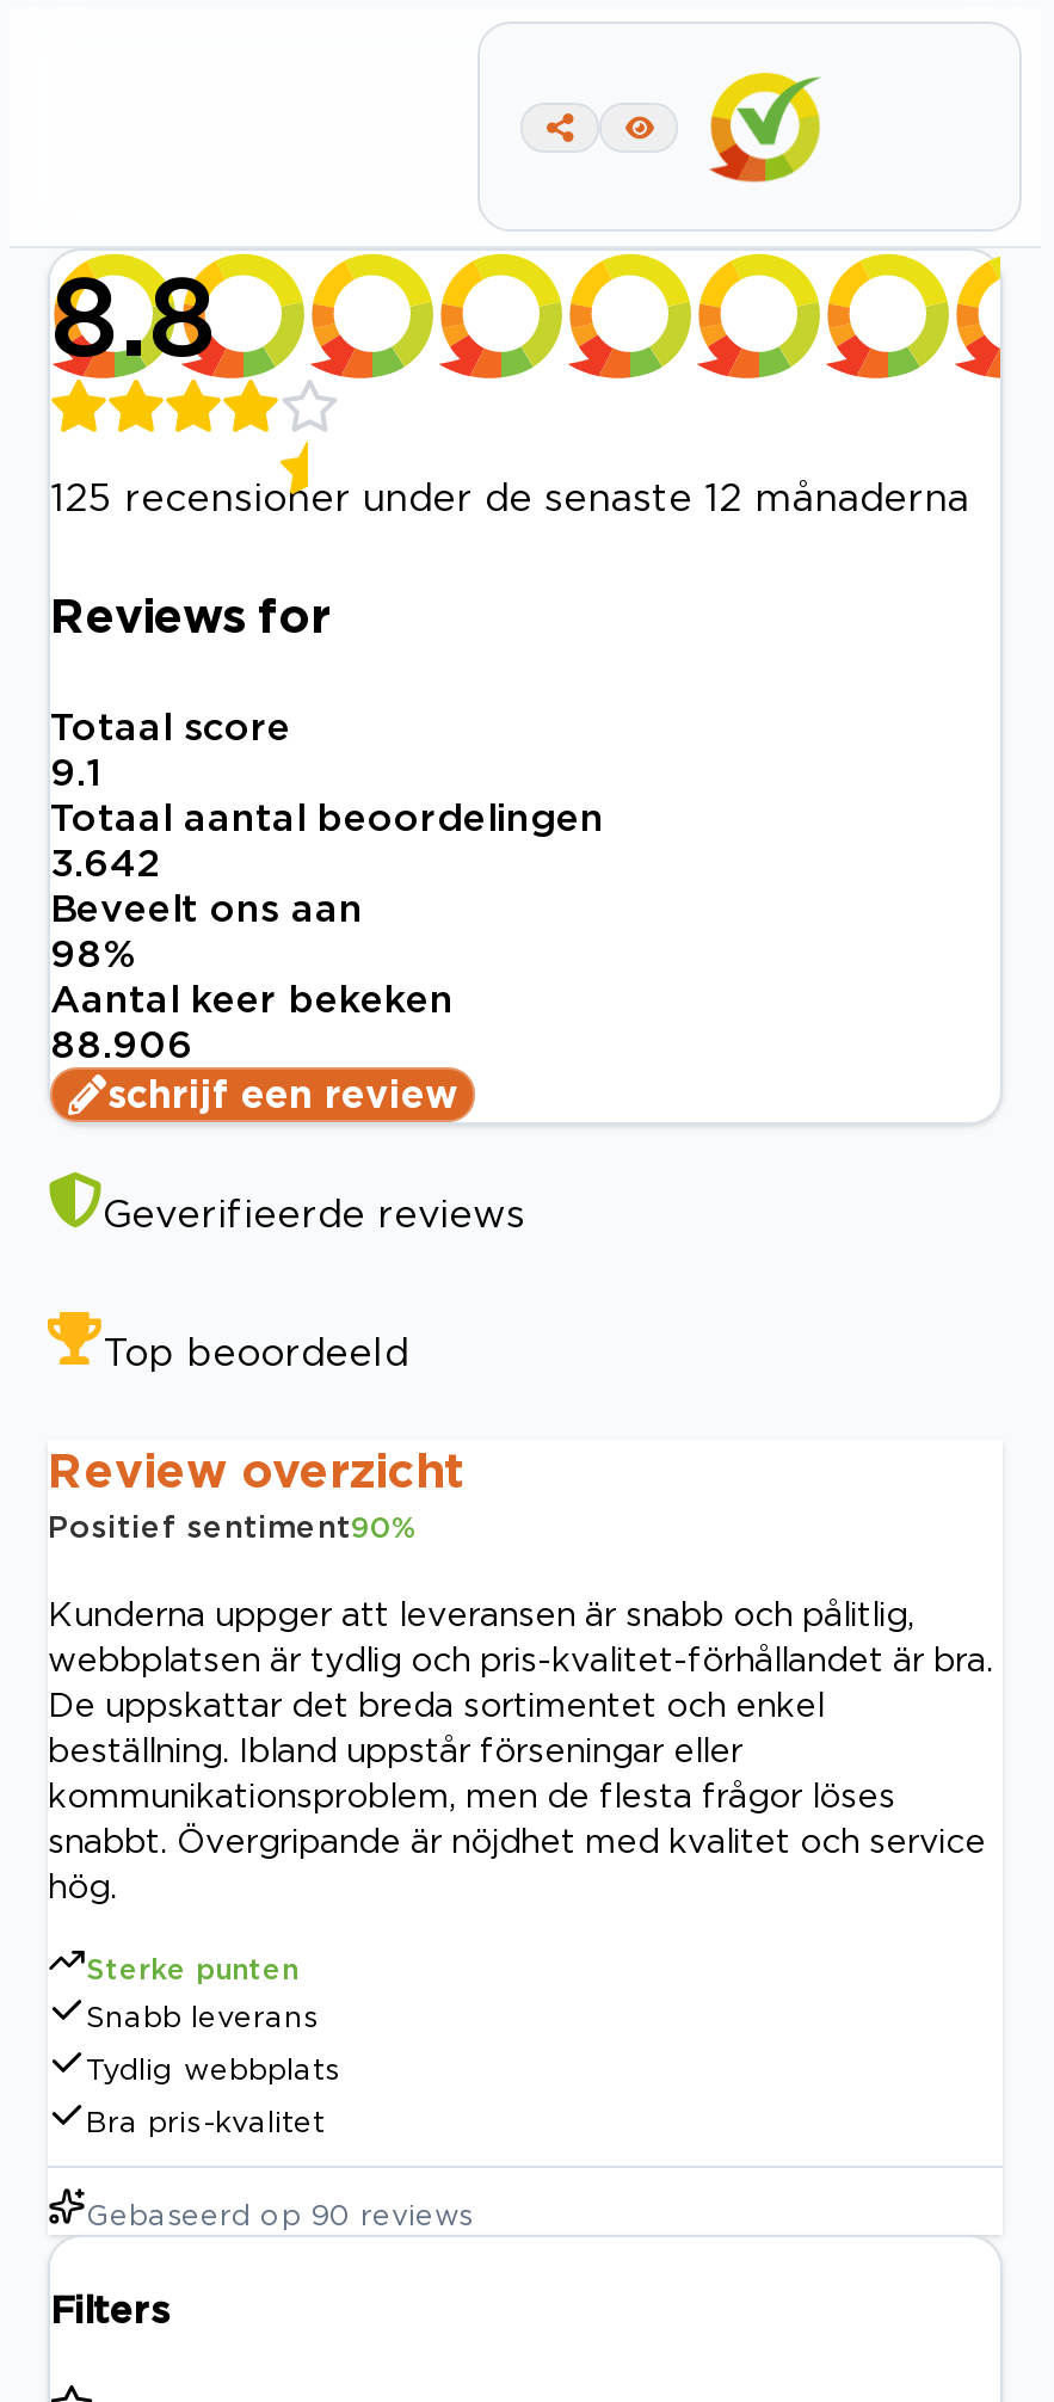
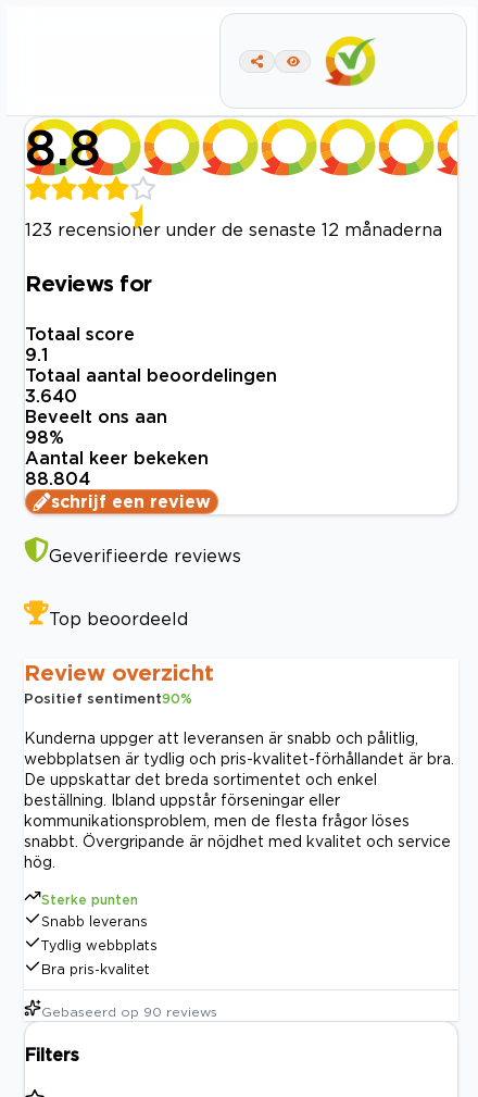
- 125 recensioner under de senaste 12 månaderna
+ 123 recensioner under de senaste 12 månaderna

- 3.642
+ 3.640

- 88.906
+ 88.804
